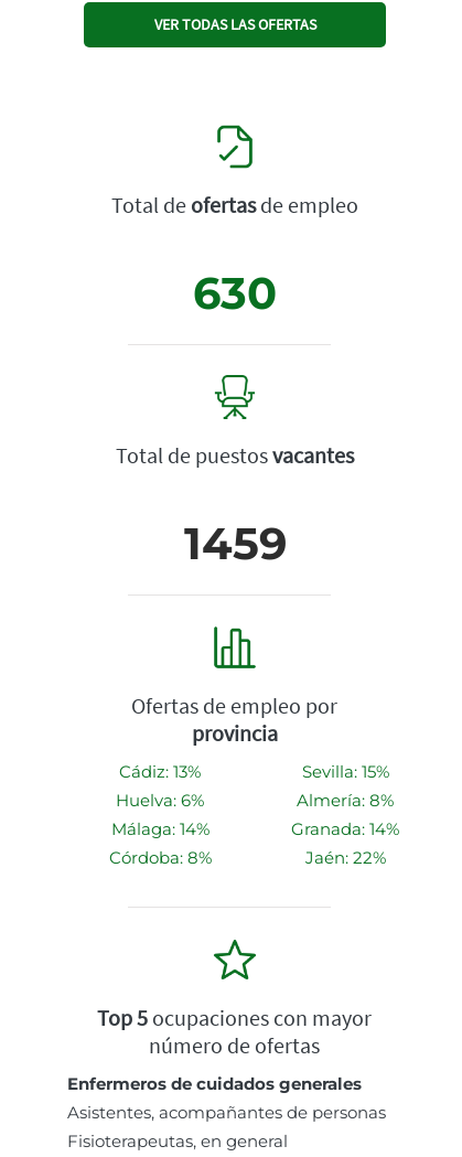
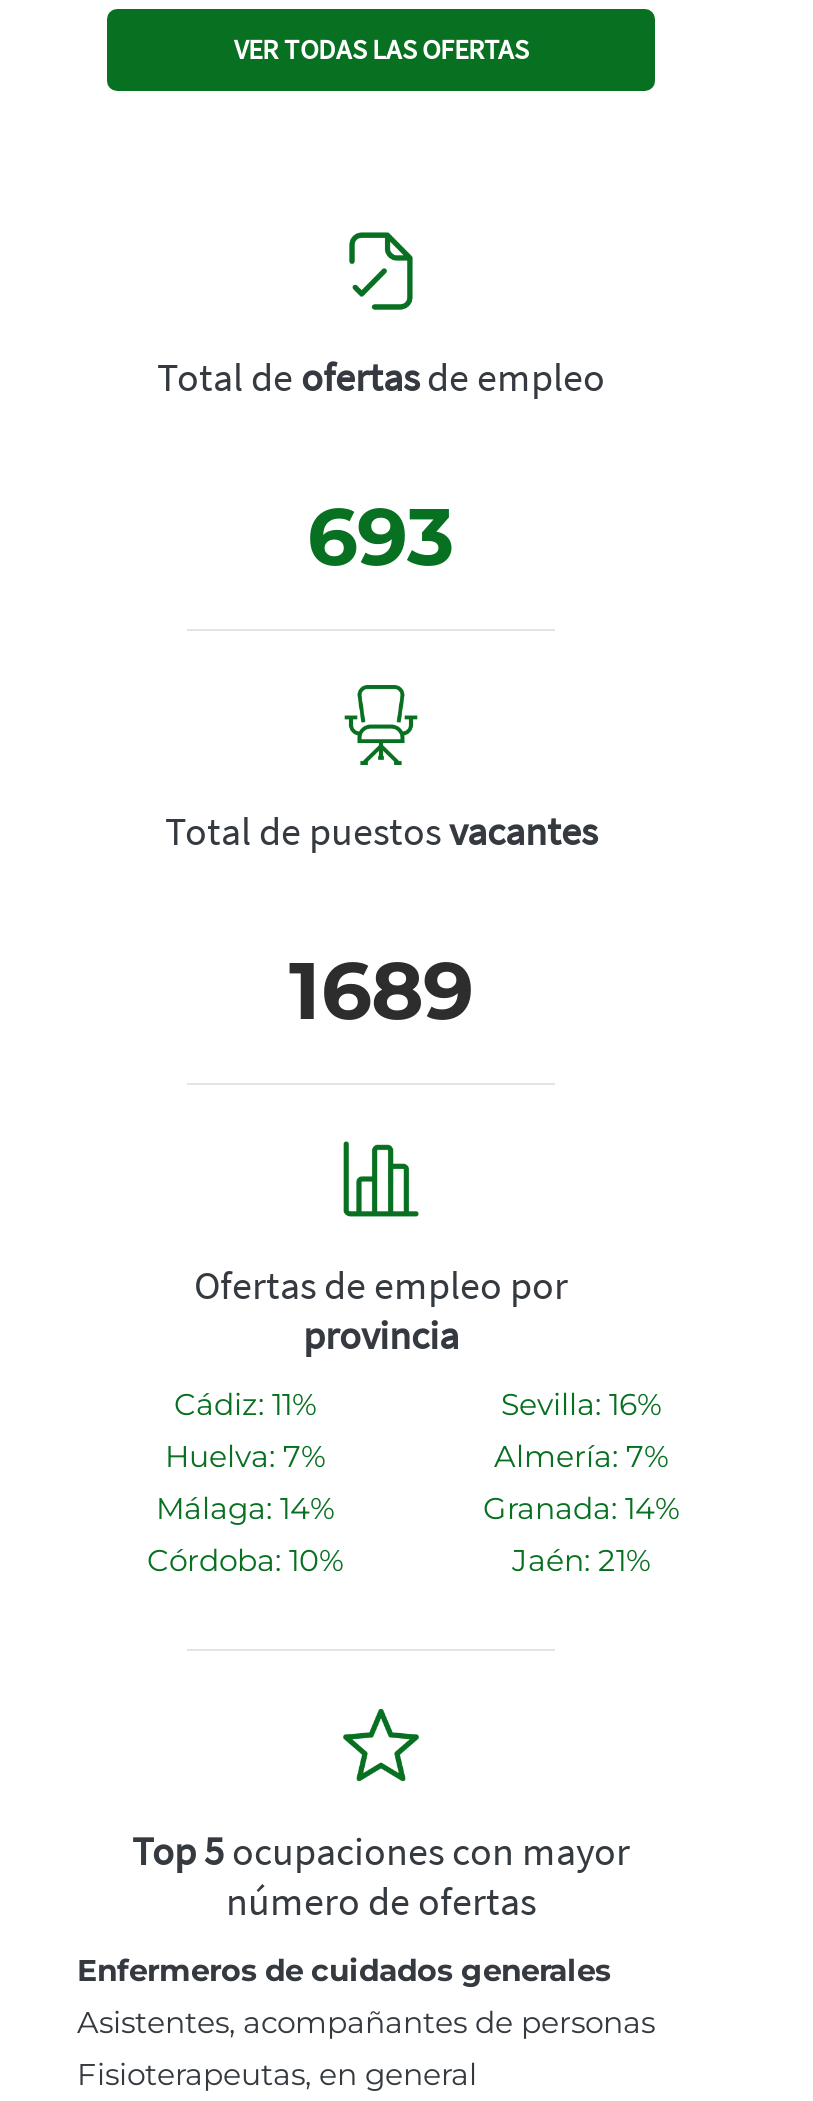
- 630
+ 693

- 1459
+ 1689

- Cádiz: 13%
+ Cádiz: 11%

- Sevilla: 15%
+ Sevilla: 16%

- Huelva: 6%
+ Huelva: 7%

- Almería: 8%
+ Almería: 7%

- Córdoba: 8%
+ Córdoba: 10%

- Jaén: 22%
+ Jaén: 21%
